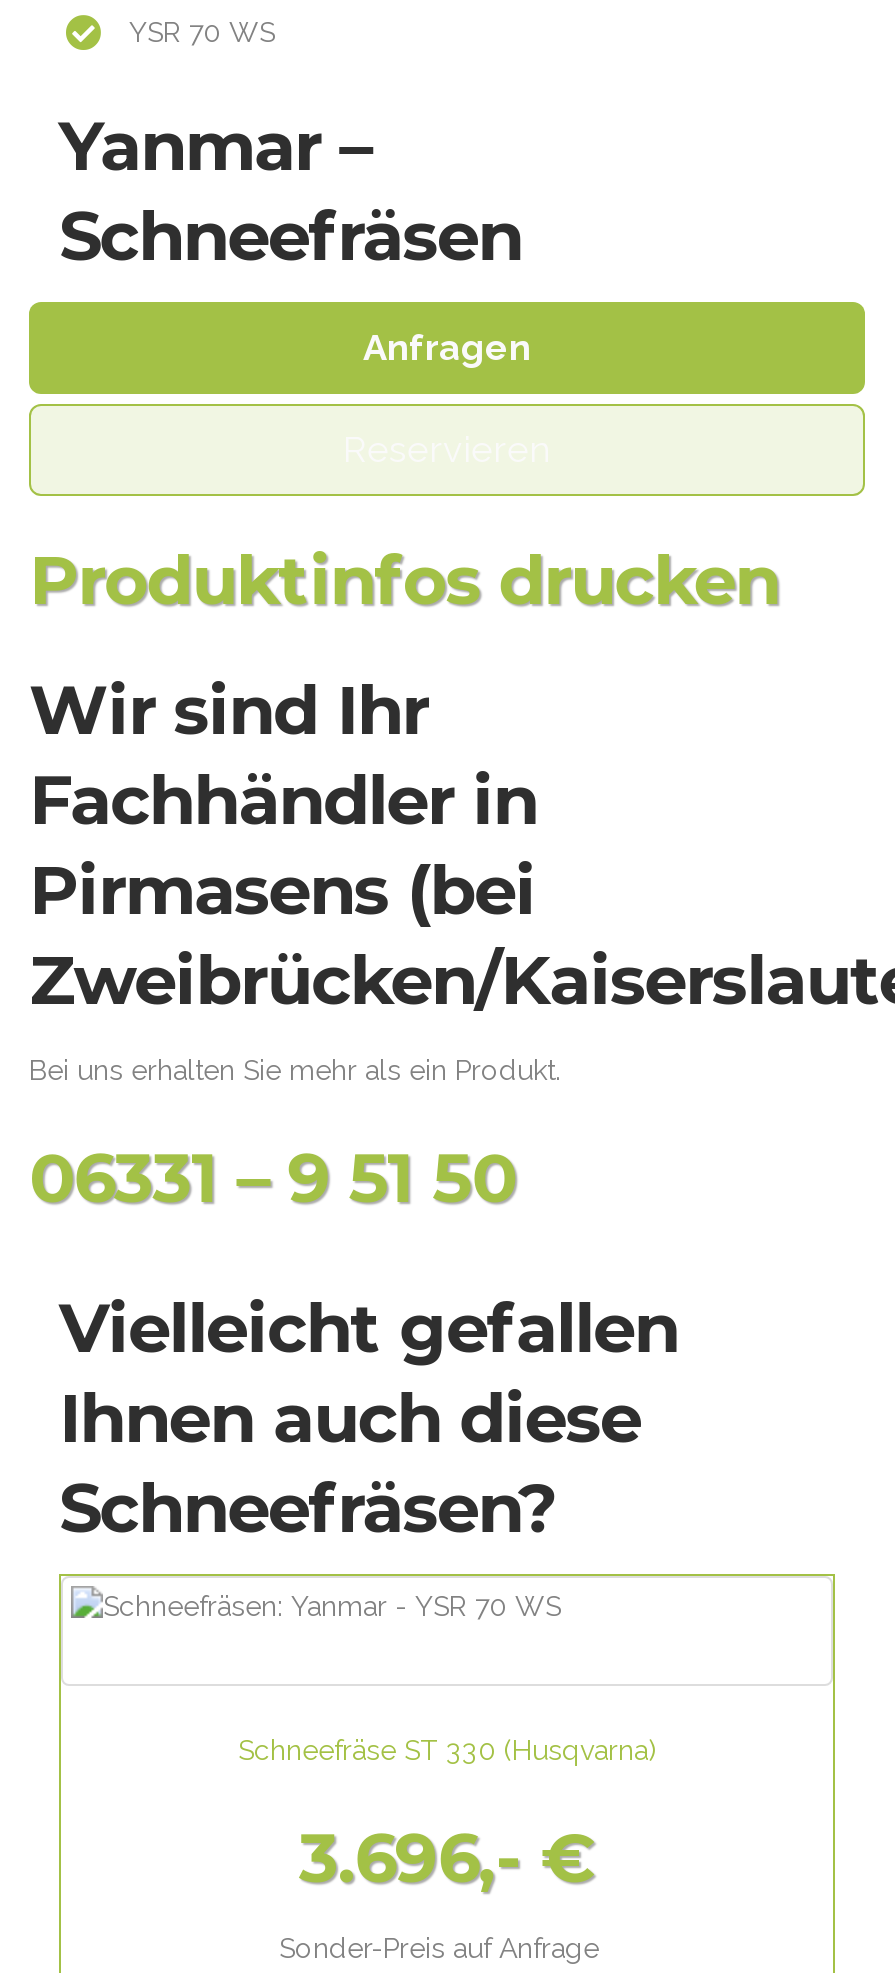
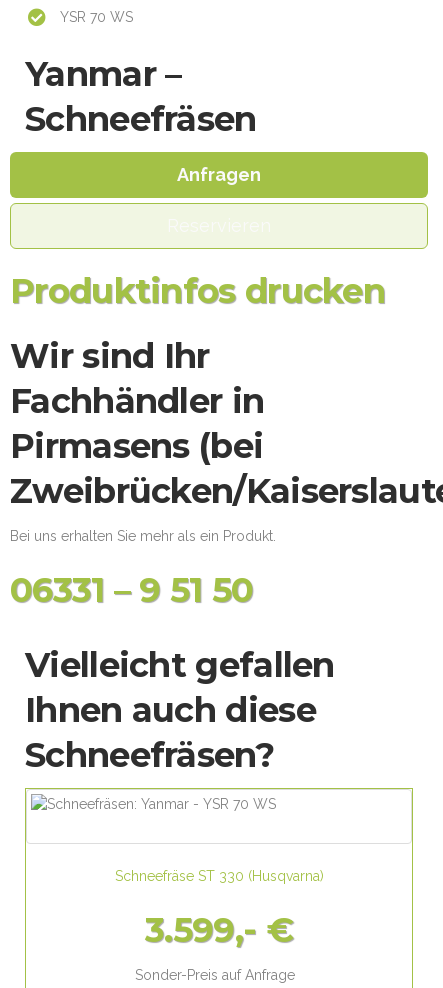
- 3.696,- €
+ 3.599,- €
